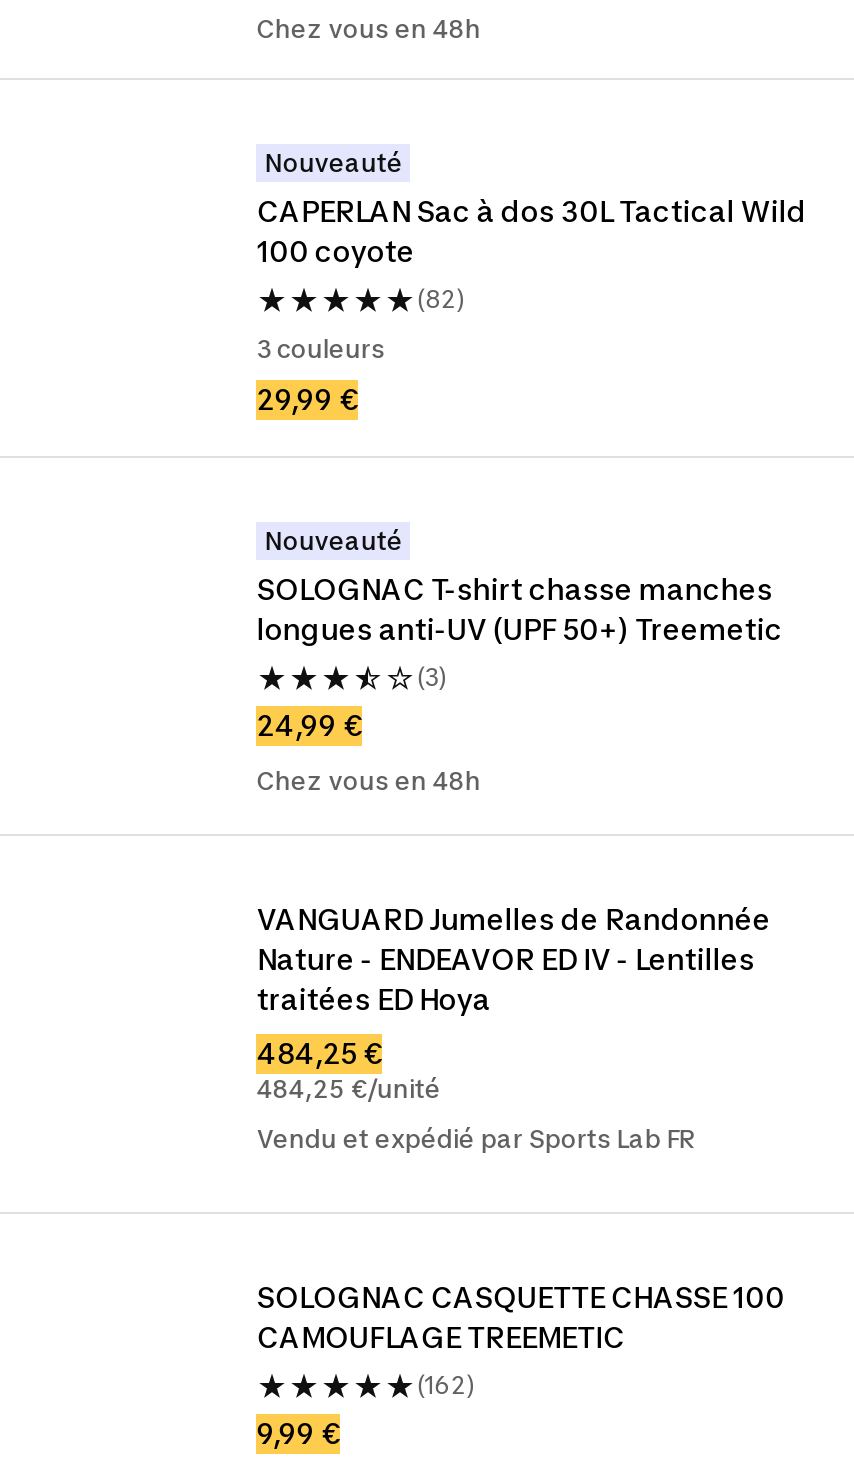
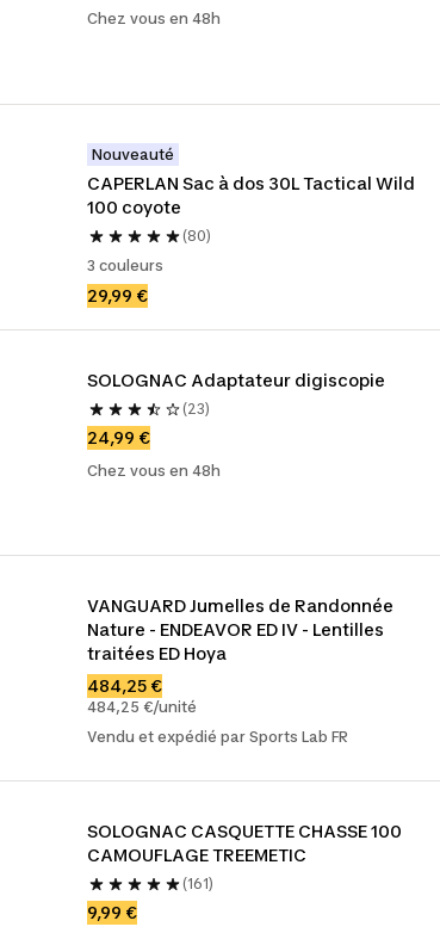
- (82)
+ (80)

- Nouveauté
- SOLOGNAC T-shirt chasse manches
- longues anti-UV (UPF 50+) Treemetic
- (3)
+ SOLOGNAC Adaptateur digiscopie
+ (23)

- (162)
+ (161)
